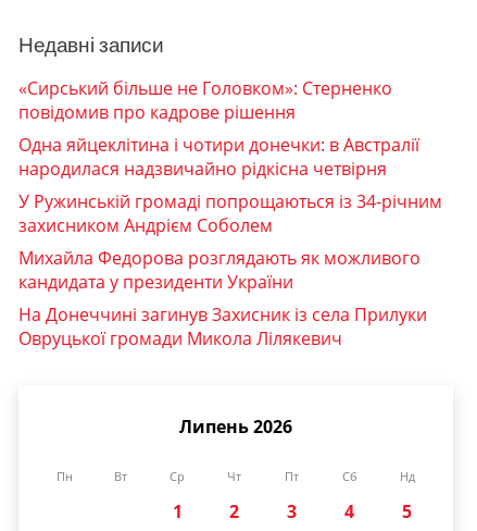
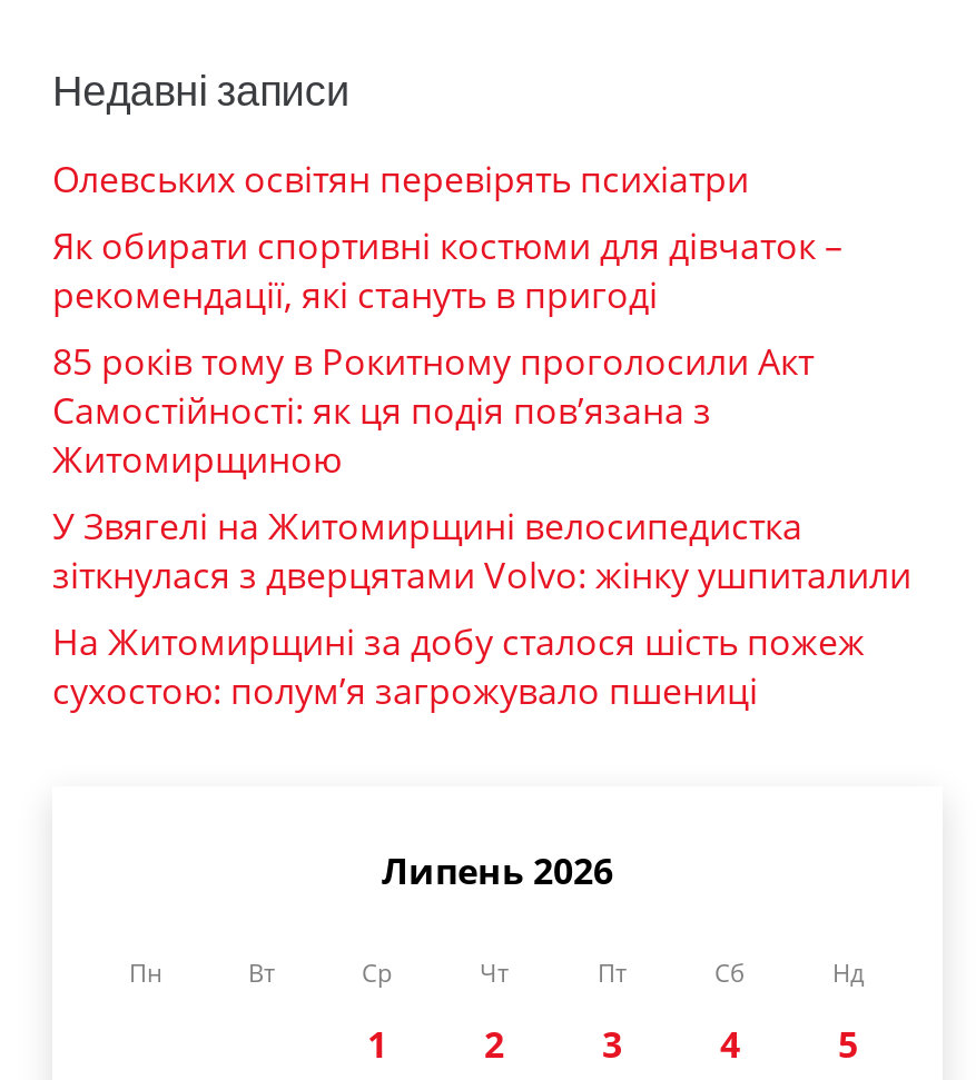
- «Сирський більше не Головком»: Стерненко
- повідомив про кадрове рішення
- Одна яйцеклітина і чотири донечки: в Австралії
- народилася надзвичайно рідкісна четвірня
- У Ружинській громаді попрощаються із 34-річним
- захисником Андрієм Соболем
- Михайла Федорова розглядають як можливого
- кандидата у президенти України
- На Донеччині загинув Захисник із села Прилуки
- Овруцької громади Микола Лілякевич
+ Олевських освітян перевірять психіатри
+ Як обирати спортивні костюми для дівчаток –
+ рекомендації, які стануть в пригоді
+ 85 років тому в Рокитному проголосили Акт
+ Самостійності: як ця подія пов’язана з
+ Житомирщиною
+ У Звягелі на Житомирщині велосипедистка
+ зіткнулася з дверцятами Volvo: жінку ушпиталили
+ На Житомирщині за добу сталося шість пожеж
+ сухостою: полум’я загрожувало пшениці
